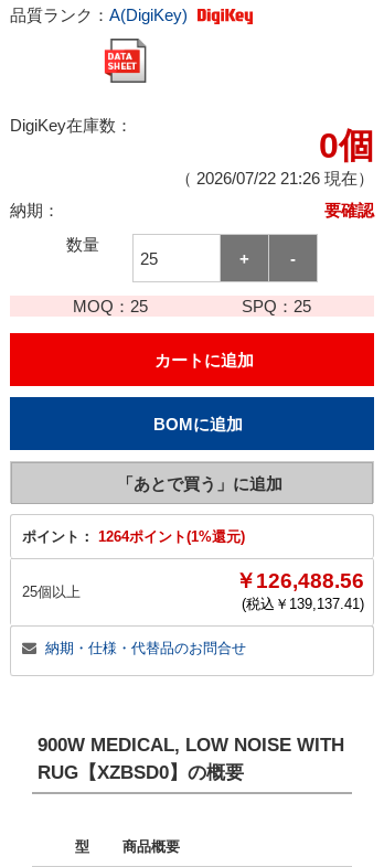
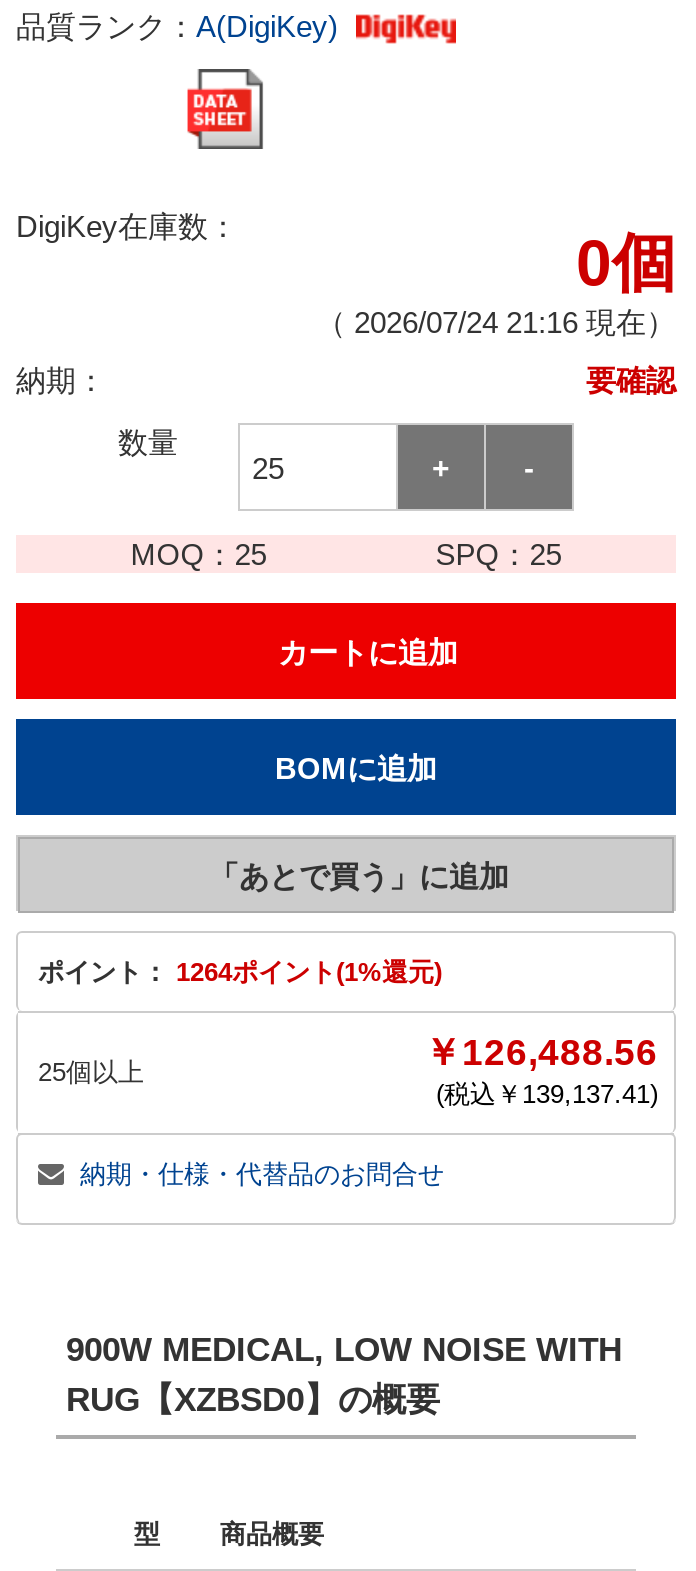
- （ 2026/07/22 21:26 現在）
+ （ 2026/07/24 21:16 現在）
